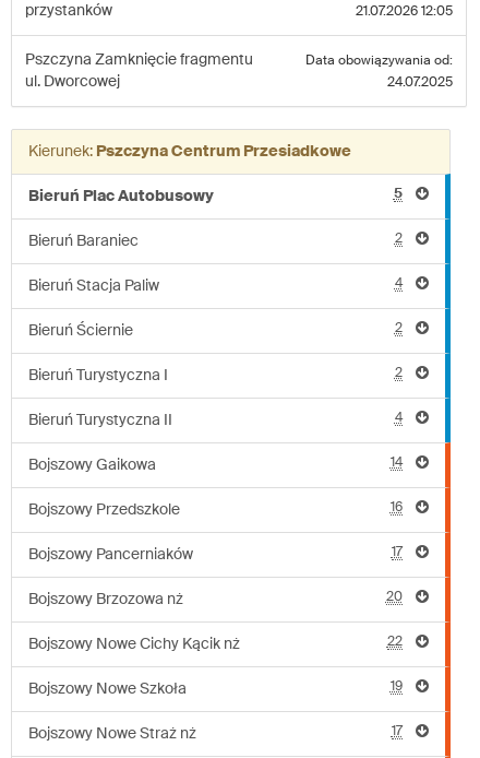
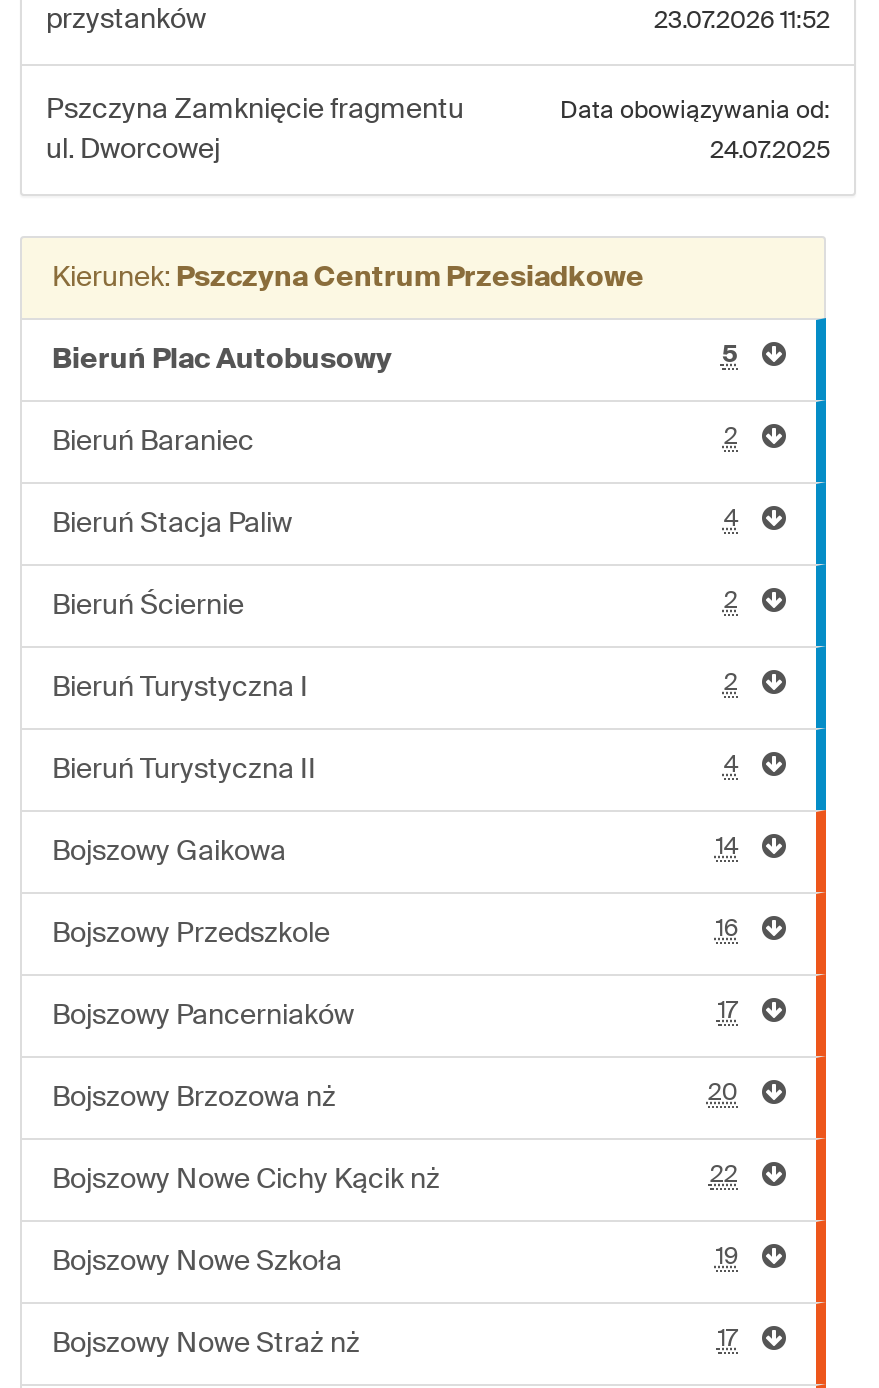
- 21.07.2026 12:05
+ 23.07.2026 11:52
